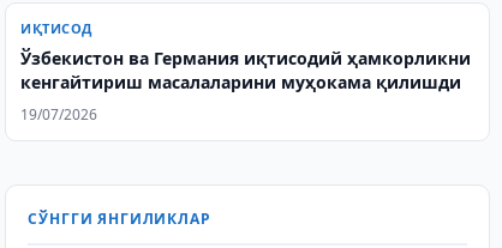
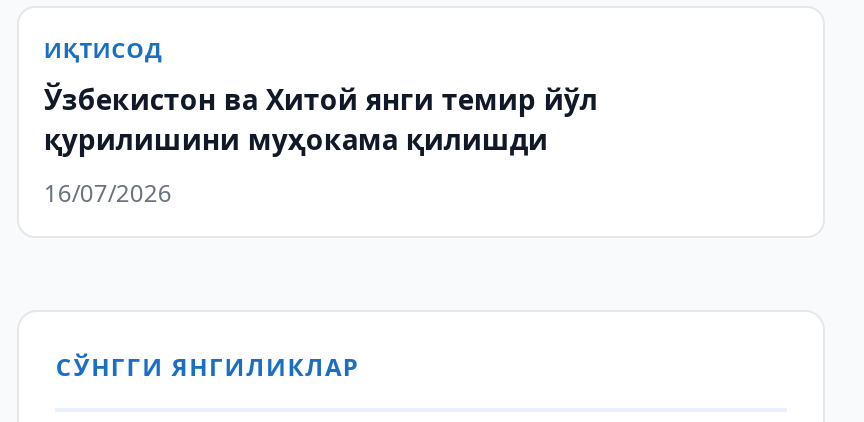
- Ўзбекистон ва Германия иқтисодий ҳамкорликни
- кенгайтириш масалаларини муҳокама қилишди
+ Ўзбекистон ва Хитой янги темир йўл
+ қурилишини муҳокама қилишди

- 19/07/2026
+ 16/07/2026
